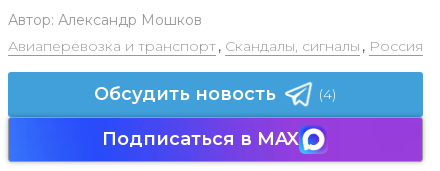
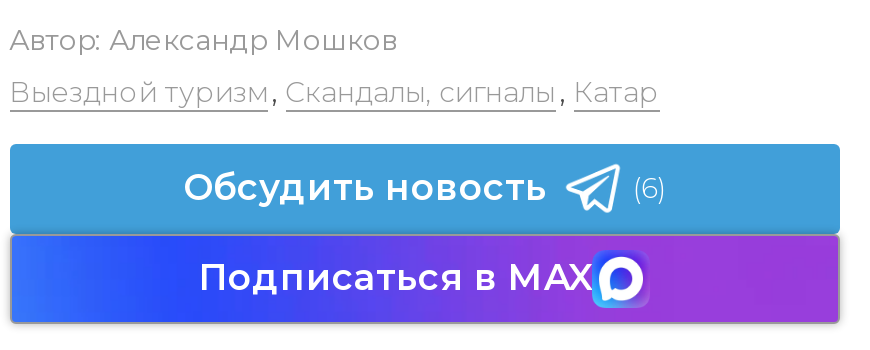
- Авиаперевозка и транспорт , Скандалы, сигналы , Россия
+ Выездной туризм , Скандалы, сигналы , Катар

- (4)
+ (6)
